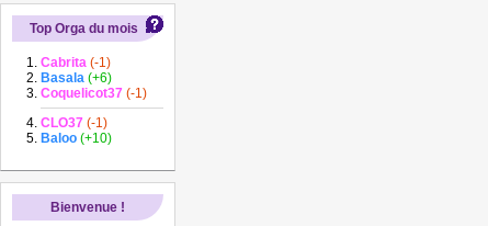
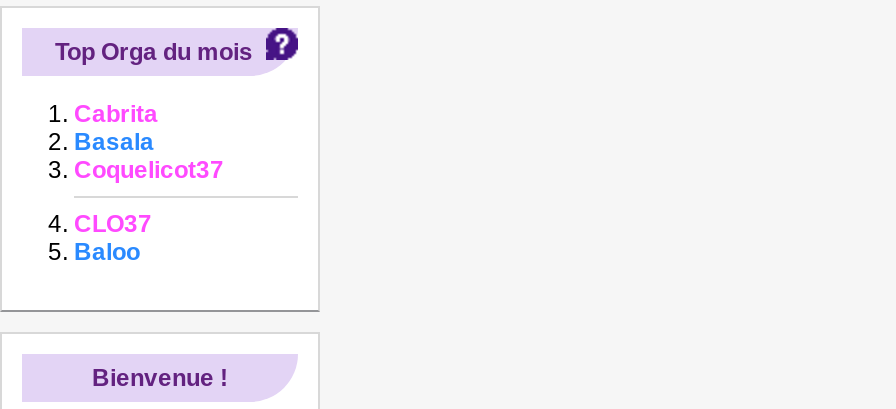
- Cabrita (-1)
- Basala (+6)
- Coquelicot37 (-1)
+ Cabrita
+ Basala
+ Coquelicot37

- CLO37 (-1)
- Baloo (+10)
+ CLO37
+ Baloo
